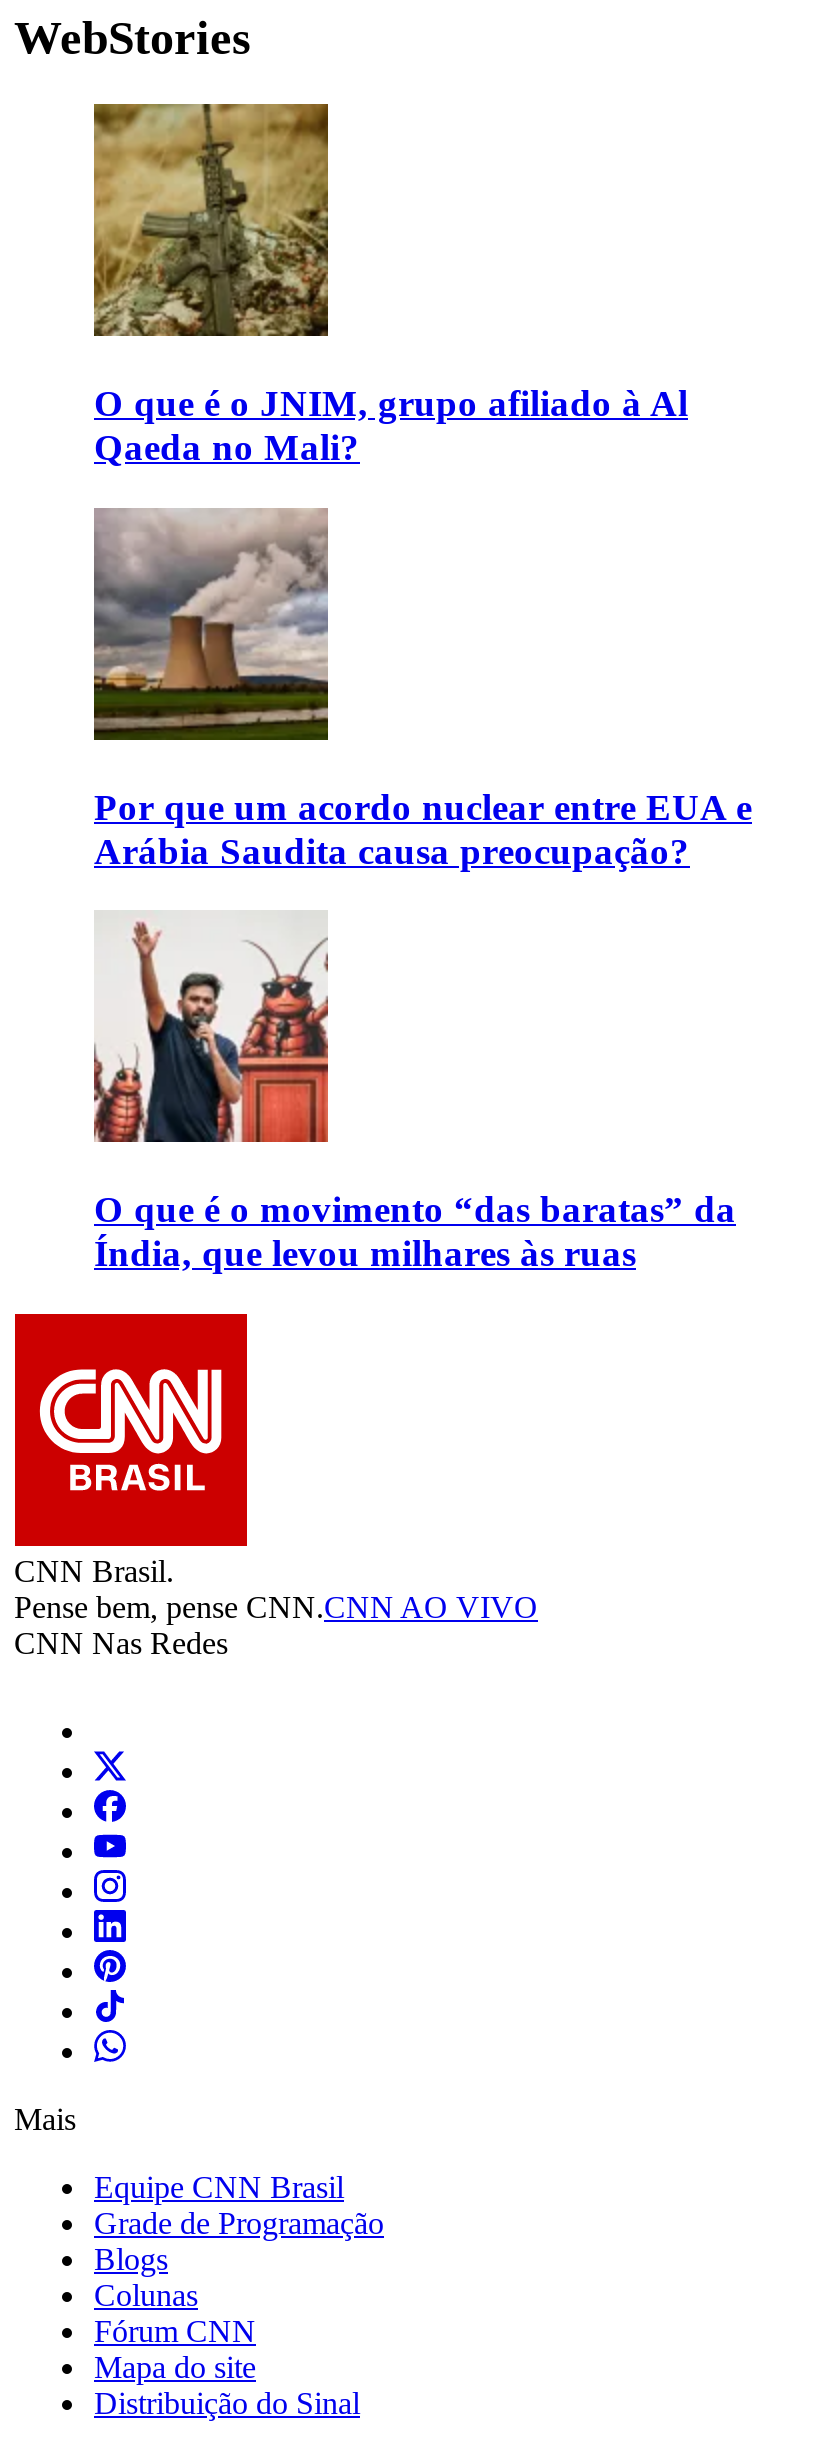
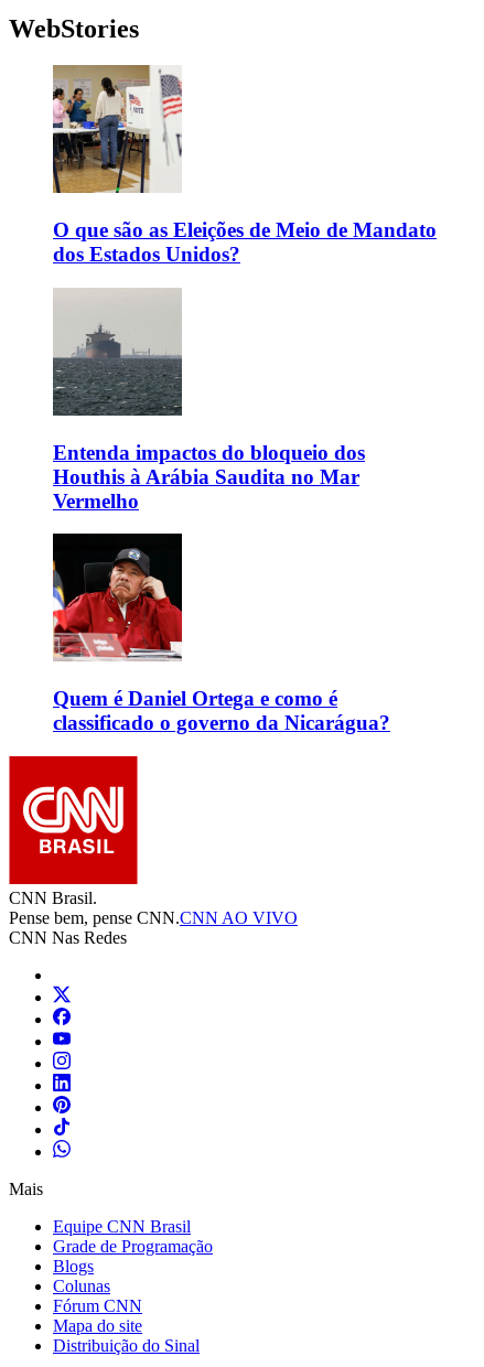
- [image]
- O que é o JNIM, grupo afiliado à Al
- Qaeda no Mali?
+ [image]
+ O que são as Eleições de Meio de Mandato
+ dos Estados Unidos?

- [image]
- Por que um acordo nuclear entre EUA e
- Arábia Saudita causa preocupação?
+ [image]
+ Entenda impactos do bloqueio dos
+ Houthis à Arábia Saudita no Mar
+ Vermelho

- [image]
- O que é o movimento “das baratas” da
- Índia, que levou milhares às ruas
+ [image]
+ Quem é Daniel Ortega e como é
+ classificado o governo da Nicarágua?
